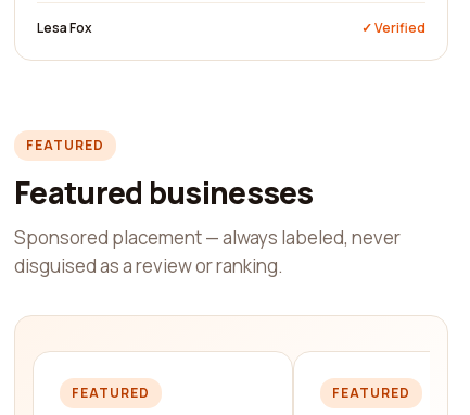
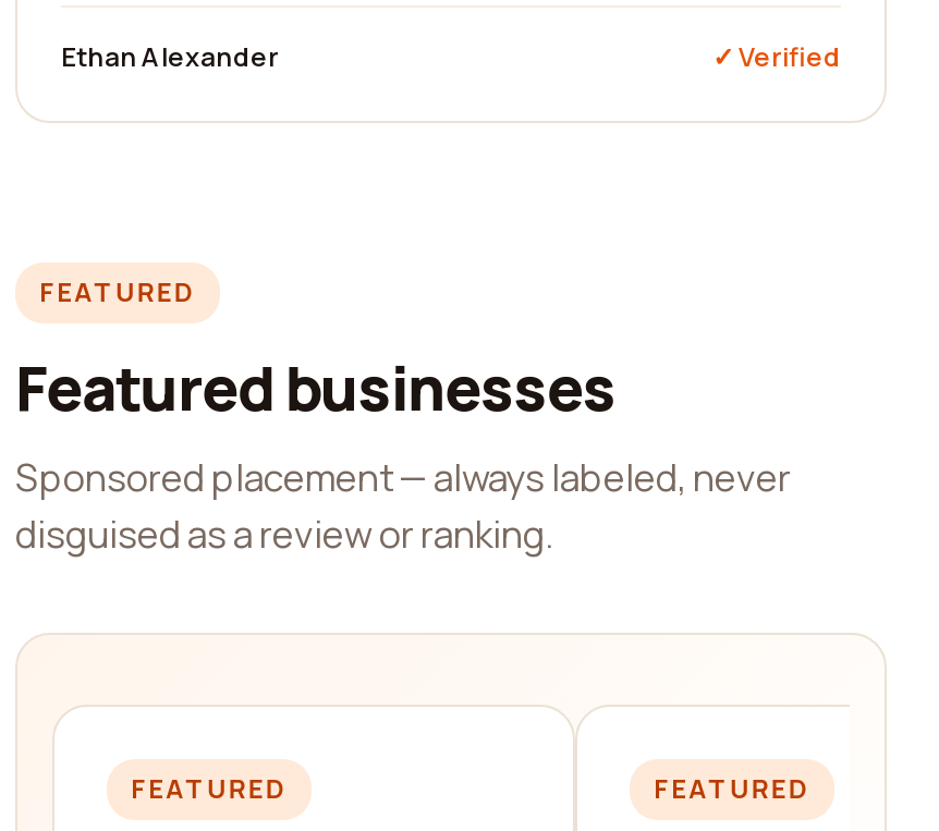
- Lesa Fox
+ Ethan Alexander
